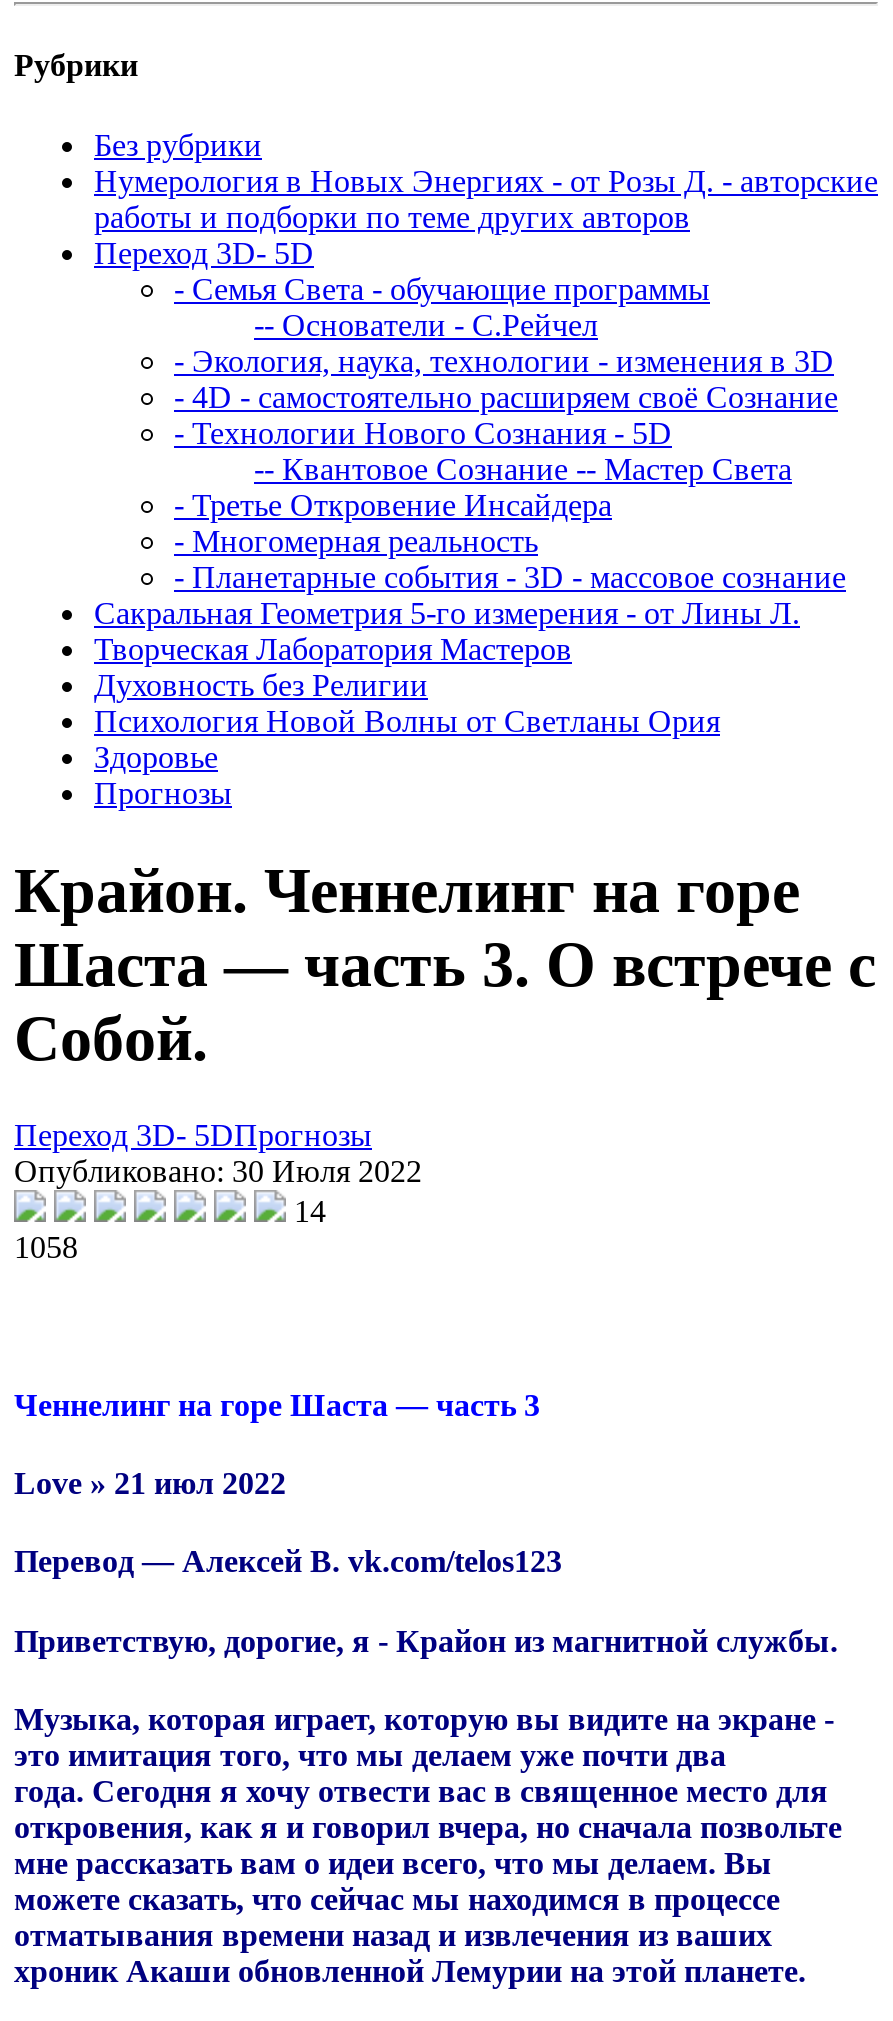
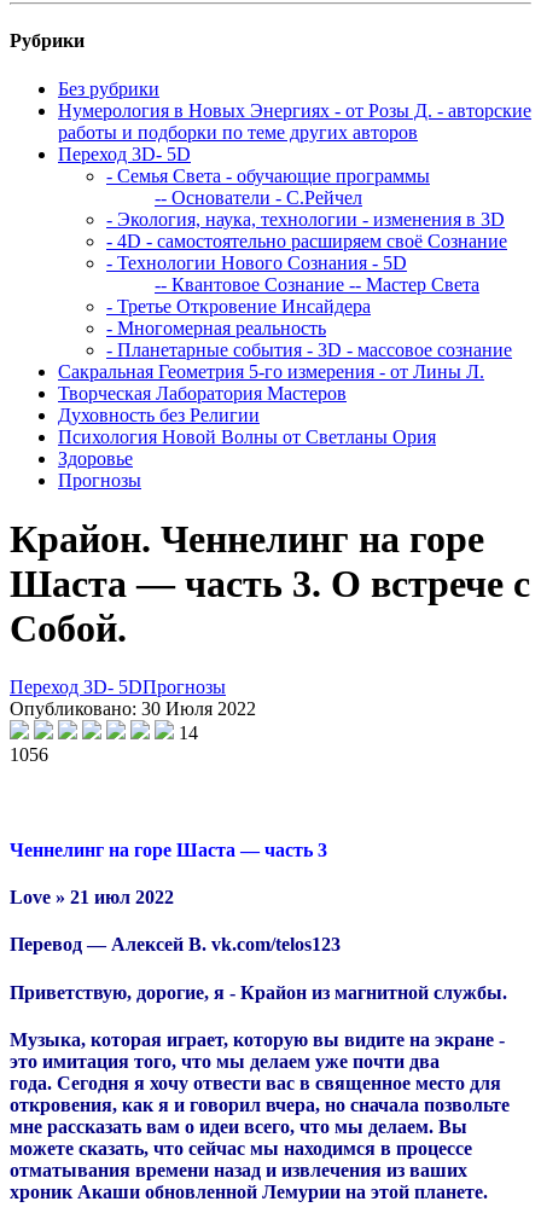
- 1058
+ 1056
